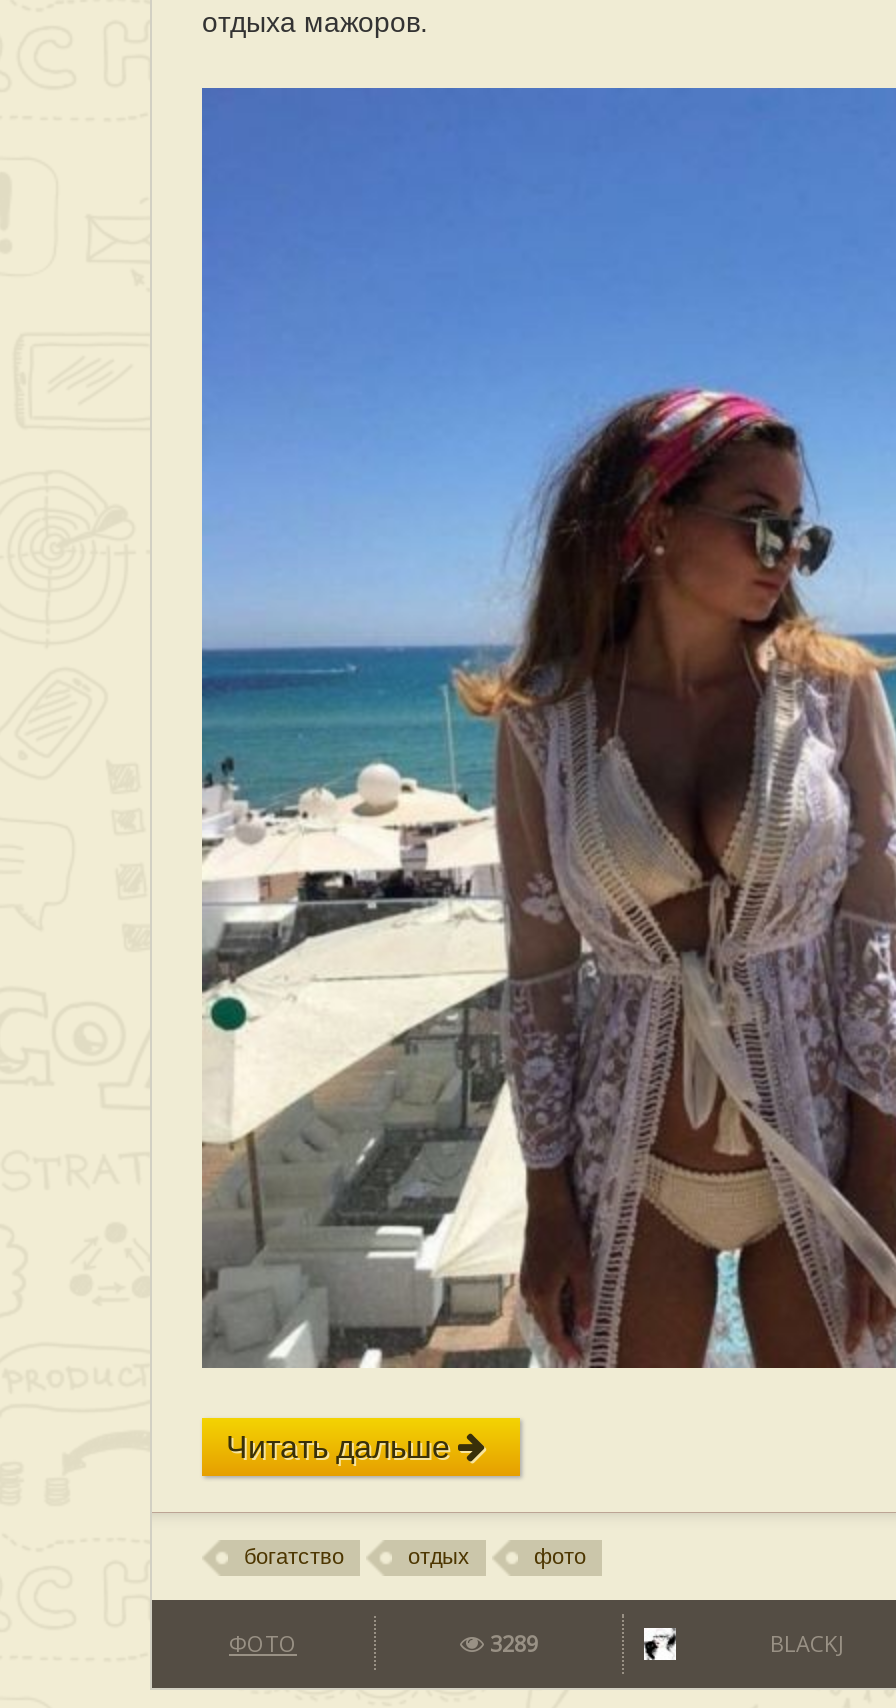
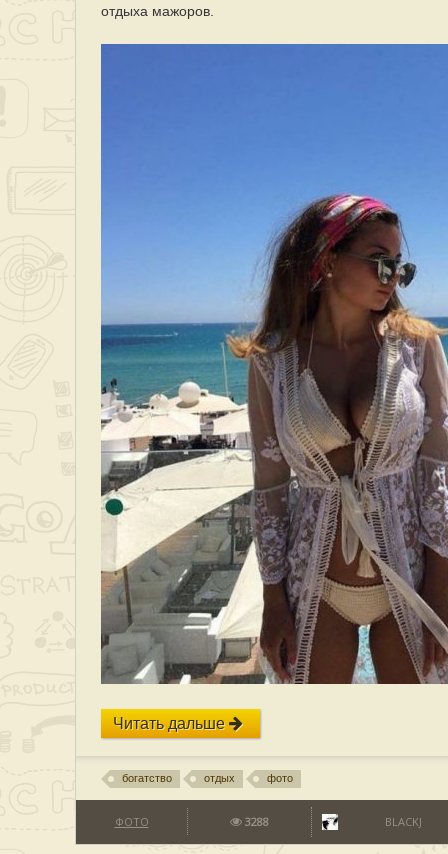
- 3289
+ 3288
